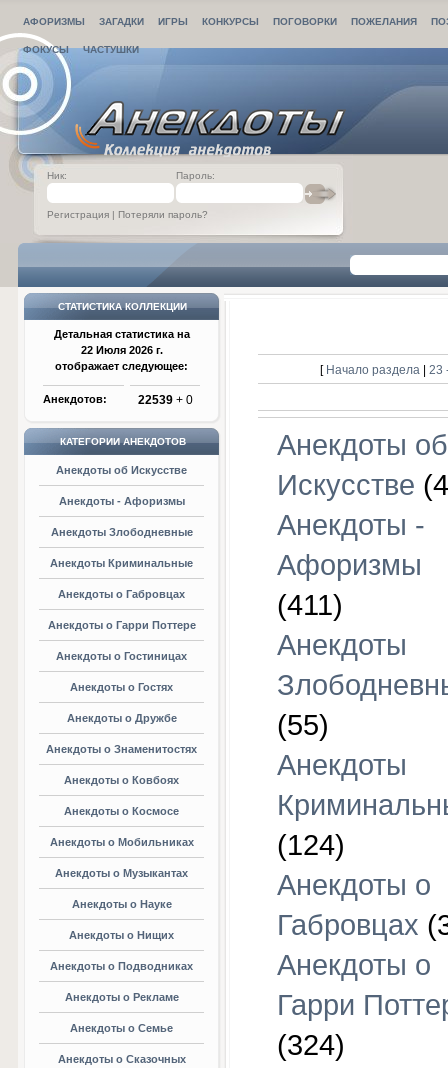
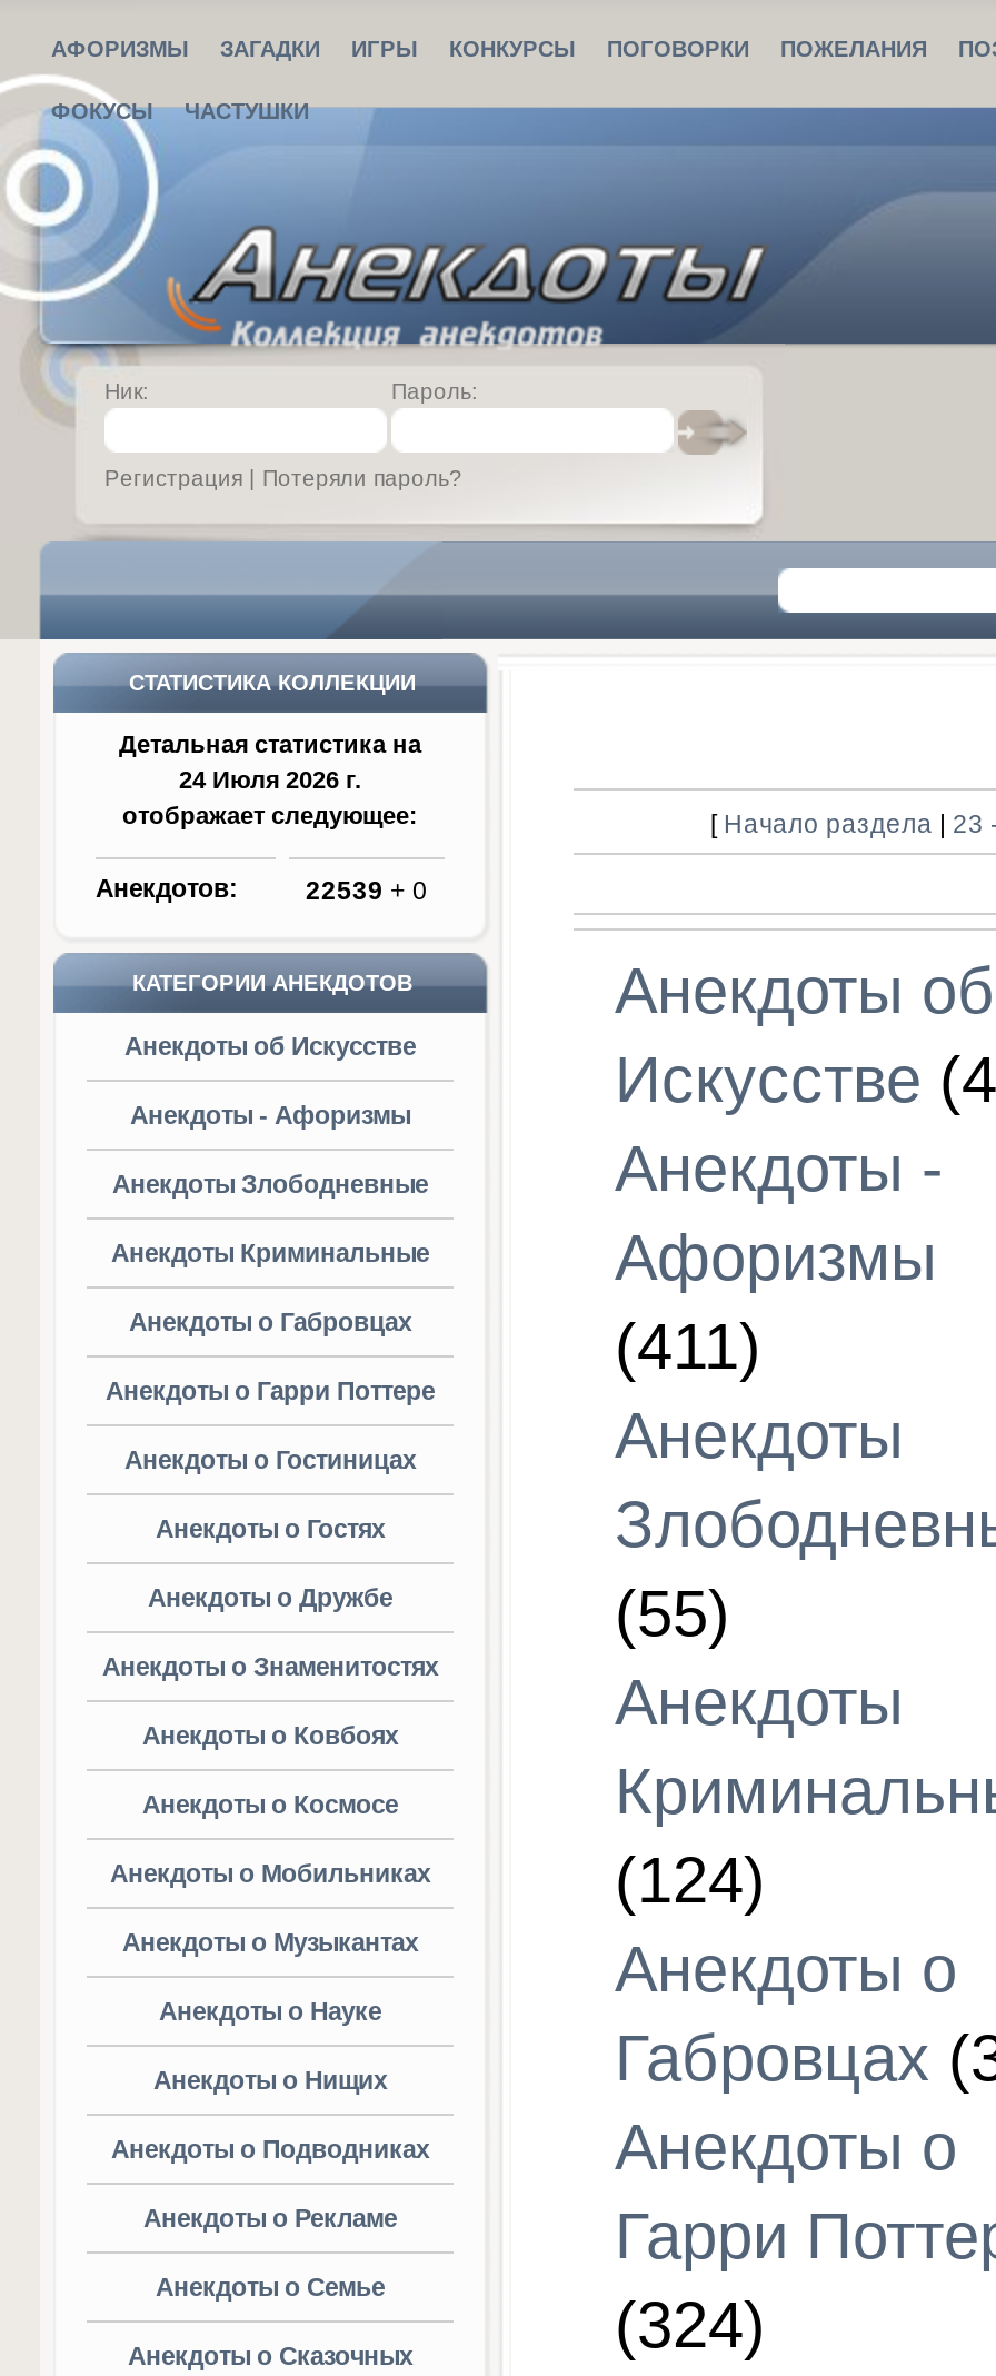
- 22 Июля 2026 г.
+ 24 Июля 2026 г.
